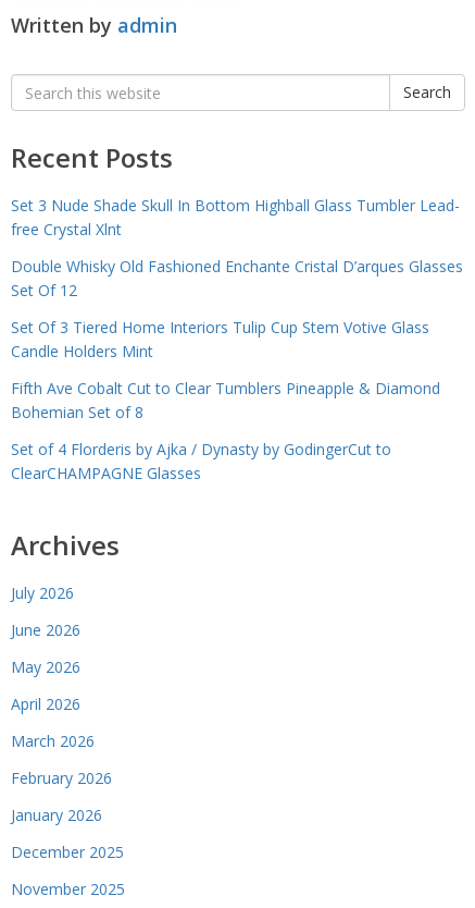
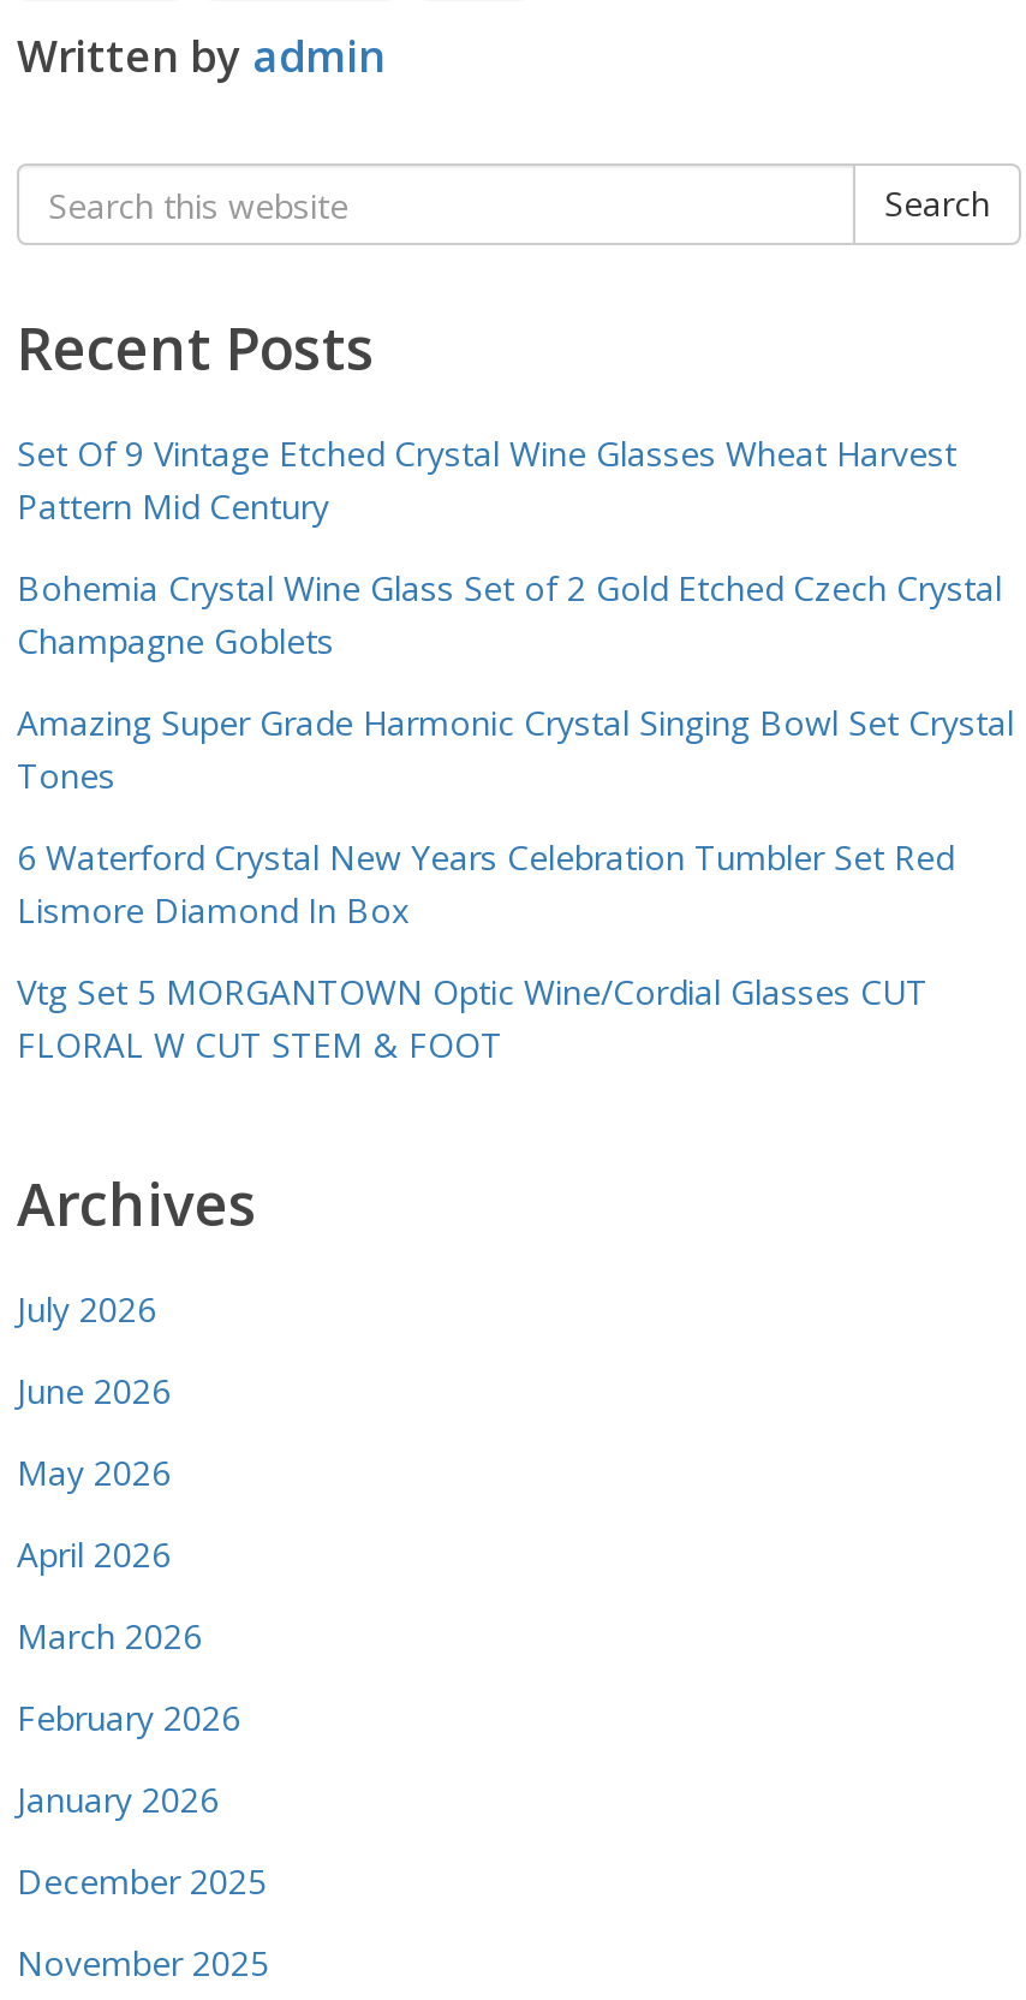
- Set 3 Nude Shade Skull In Bottom Highball Glass Tumbler Lead-
- free Crystal Xlnt
+ Set Of 9 Vintage Etched Crystal Wine Glasses Wheat Harvest
+ Pattern Mid Century

- Double Whisky Old Fashioned Enchante Cristal D’arques Glasses
- Set Of 12
+ Bohemia Crystal Wine Glass Set of 2 Gold Etched Czech Crystal
+ Champagne Goblets

- Set Of 3 Tiered Home Interiors Tulip Cup Stem Votive Glass
- Candle Holders Mint
+ Amazing Super Grade Harmonic Crystal Singing Bowl Set Crystal
+ Tones

- Fifth Ave Cobalt Cut to Clear Tumblers Pineapple & Diamond
- Bohemian Set of 8
+ 6 Waterford Crystal New Years Celebration Tumbler Set Red
+ Lismore Diamond In Box

- Set of 4 Florderis by Ajka / Dynasty by GodingerCut to
- ClearCHAMPAGNE Glasses
+ Vtg Set 5 MORGANTOWN Optic Wine/Cordial Glasses CUT
+ FLORAL W CUT STEM & FOOT
